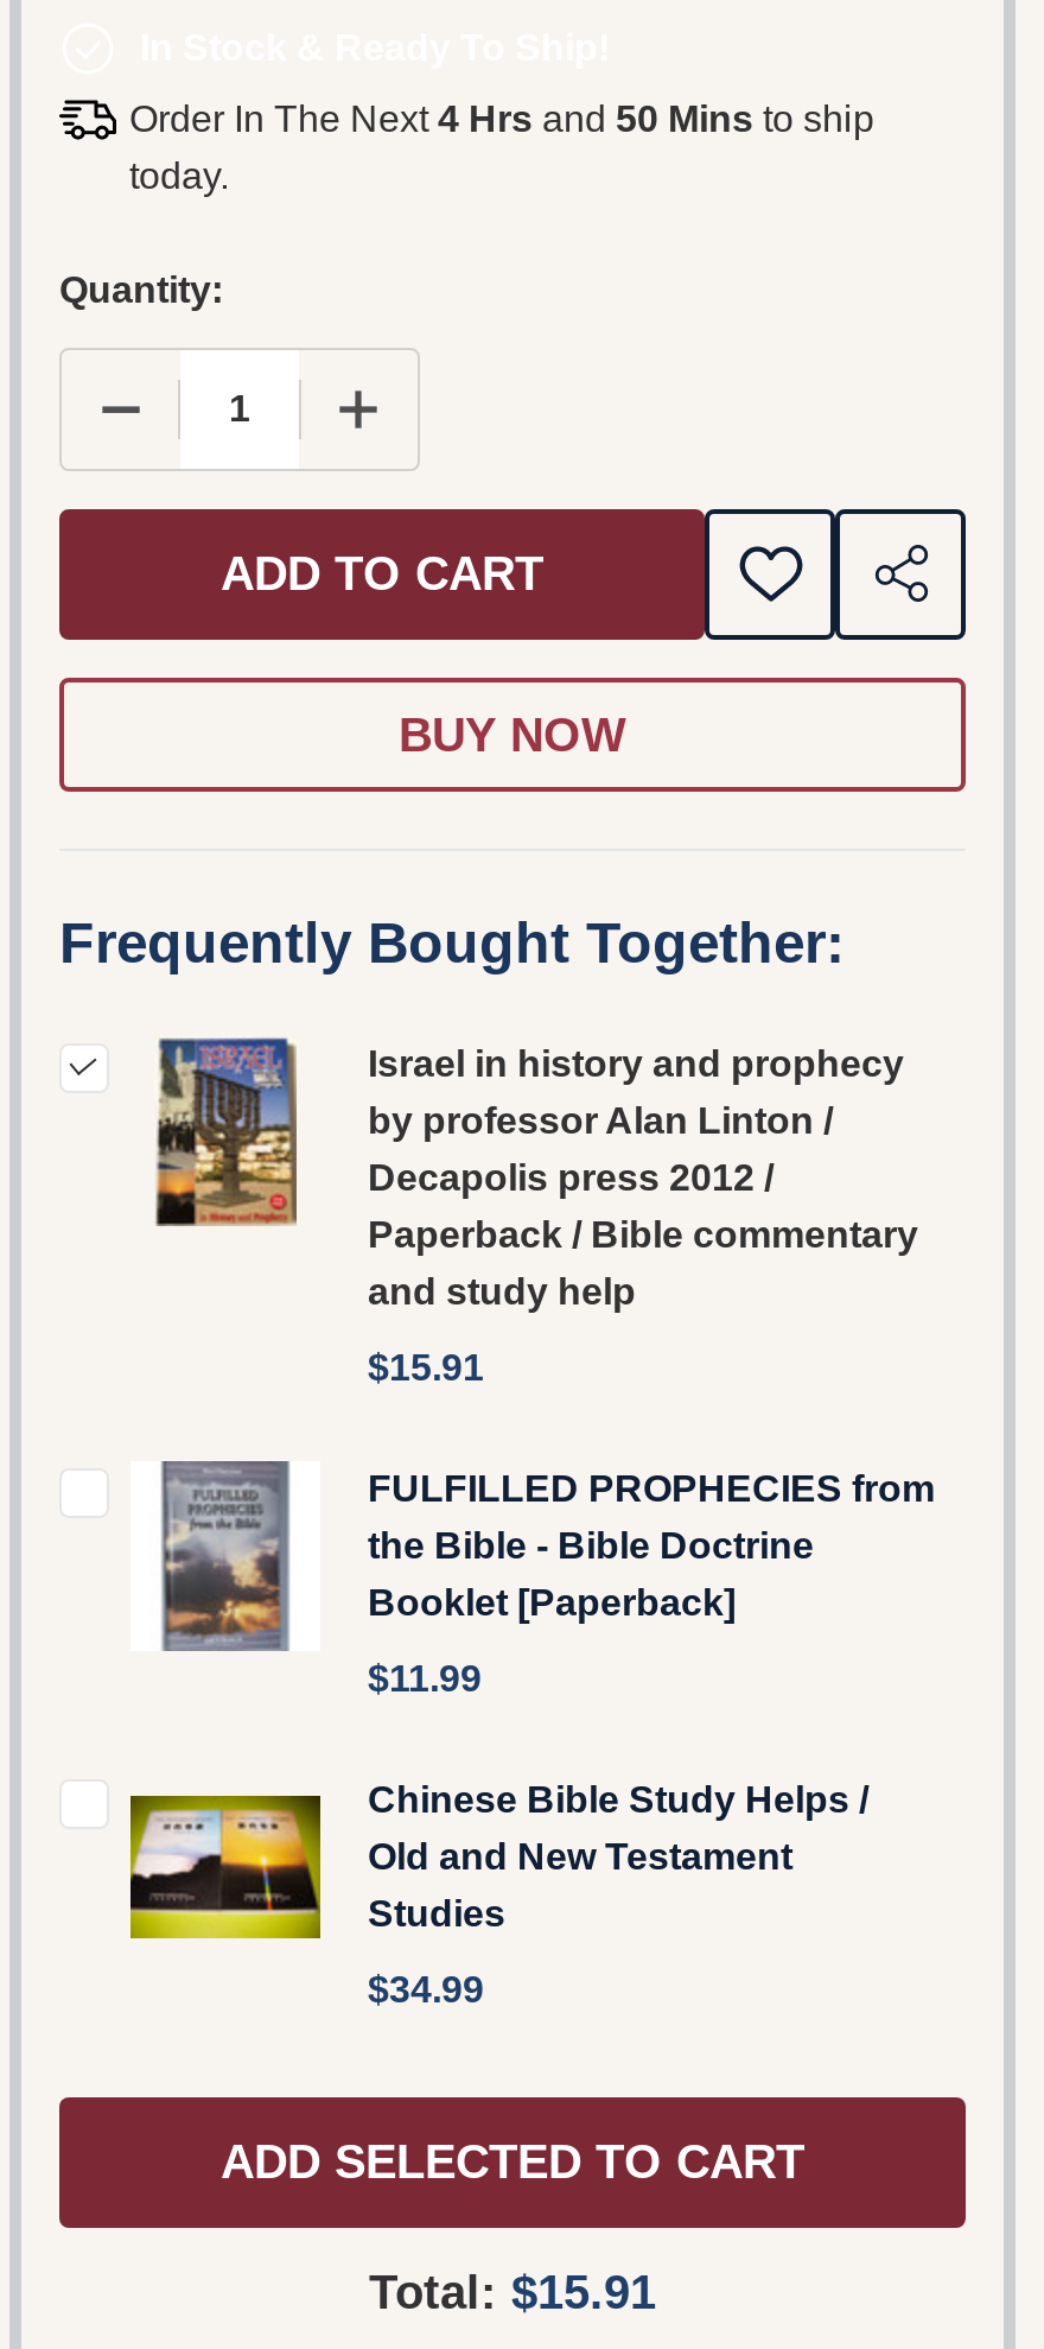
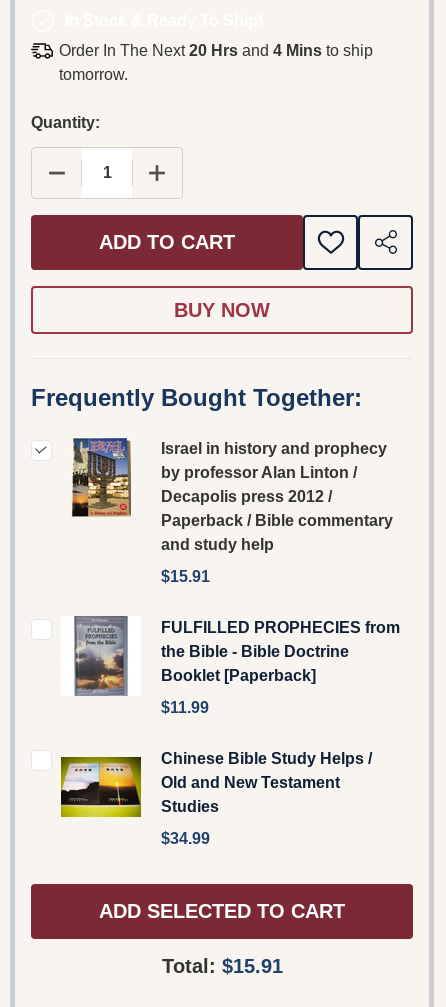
- Order In The Next 4 Hrs and 50 Mins to ship
- today.
+ Order In The Next 20 Hrs and 4 Mins to ship
+ tomorrow.
